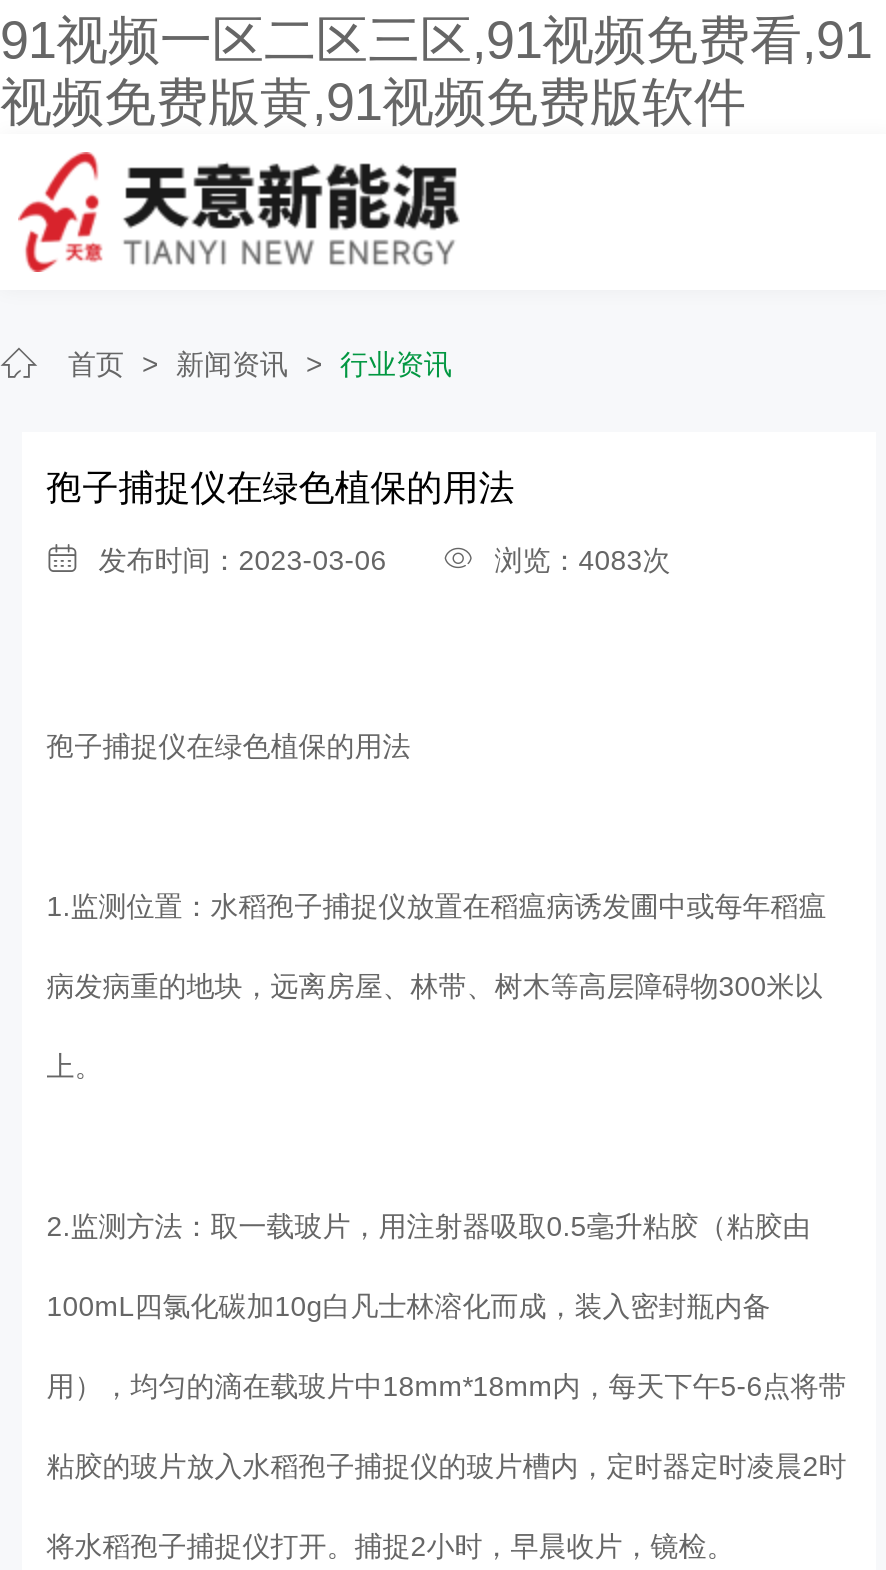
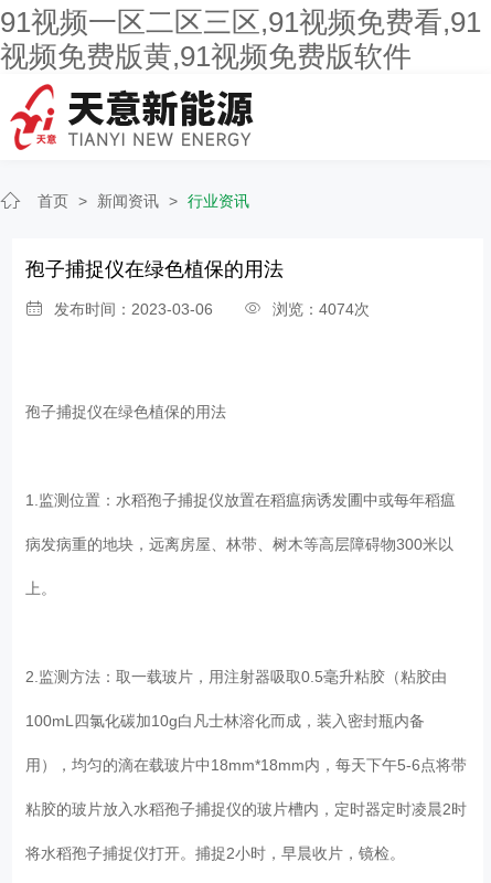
- 发布时间：2023-03-06 浏览：4083次
+ 发布时间：2023-03-06 浏览：4074次
